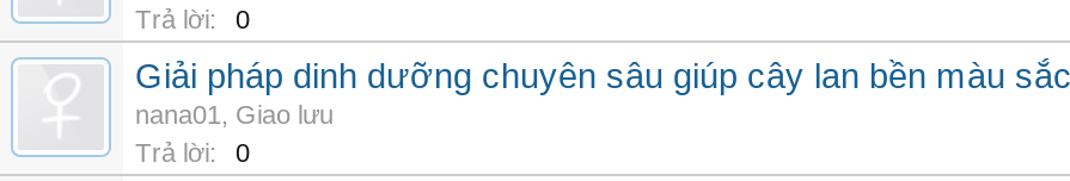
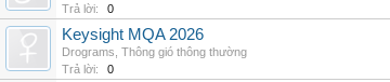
- Giải pháp dinh dưỡng chuyên sâu giúp cây lan bền màu sắc
- nana01, Giao lưu
+ Keysight MQA 2026
+ Drograms, Thông gió thông thường
